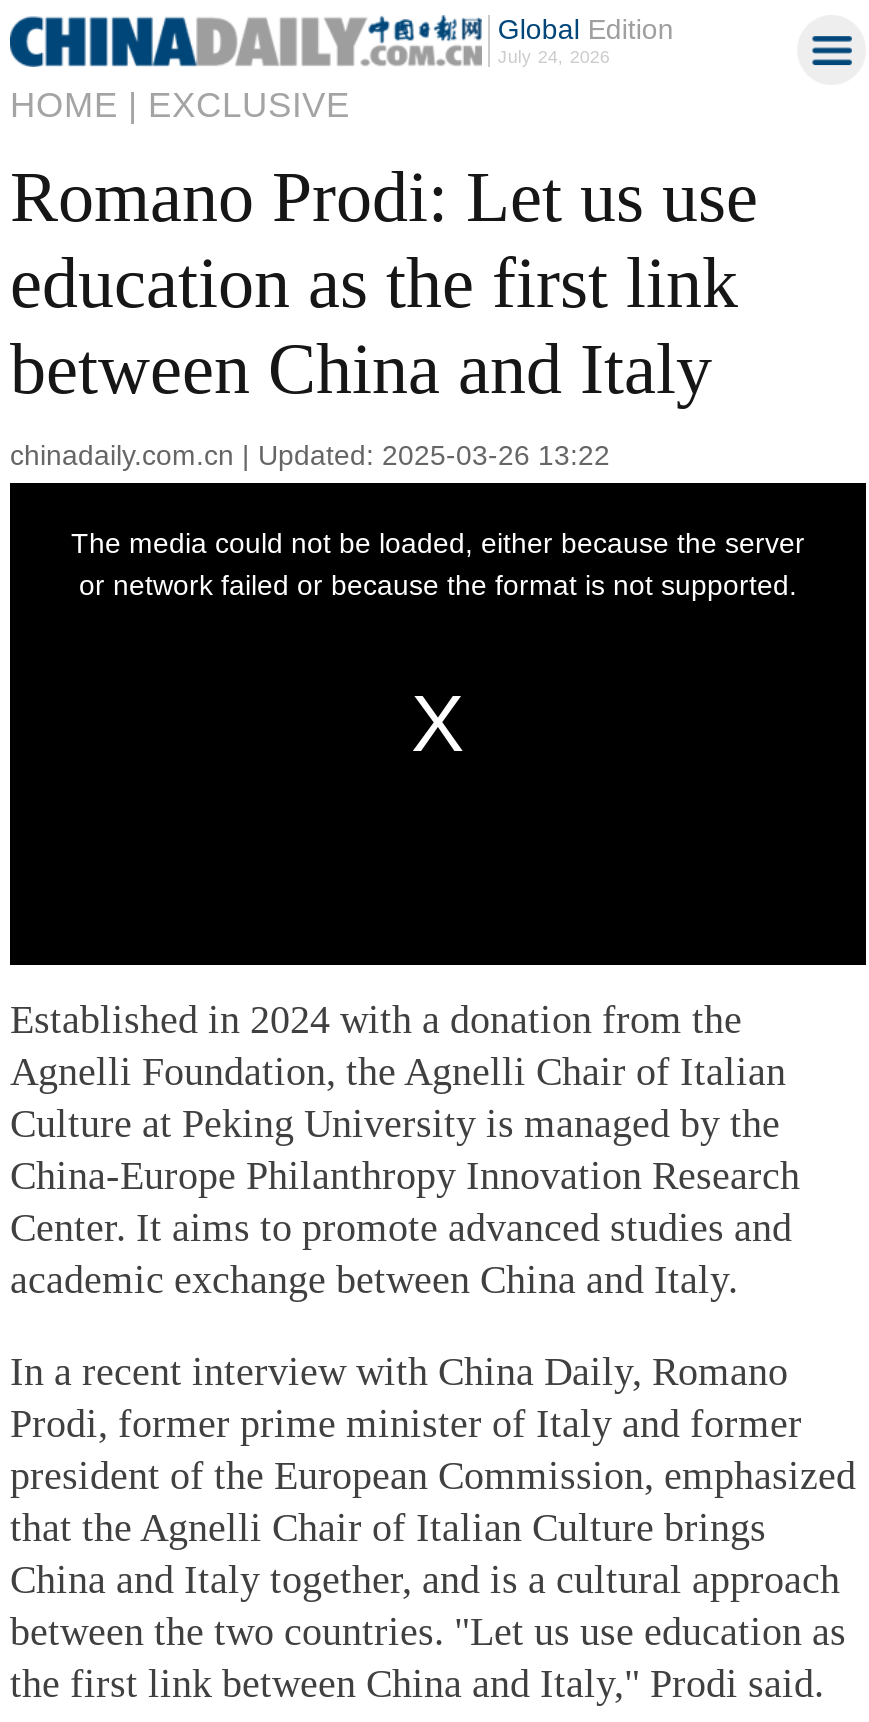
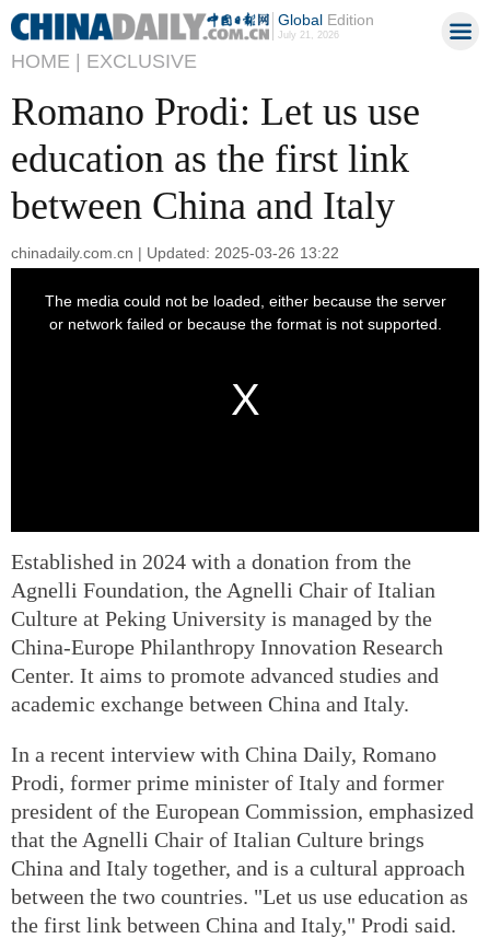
- July 24, 2026
+ July 21, 2026
